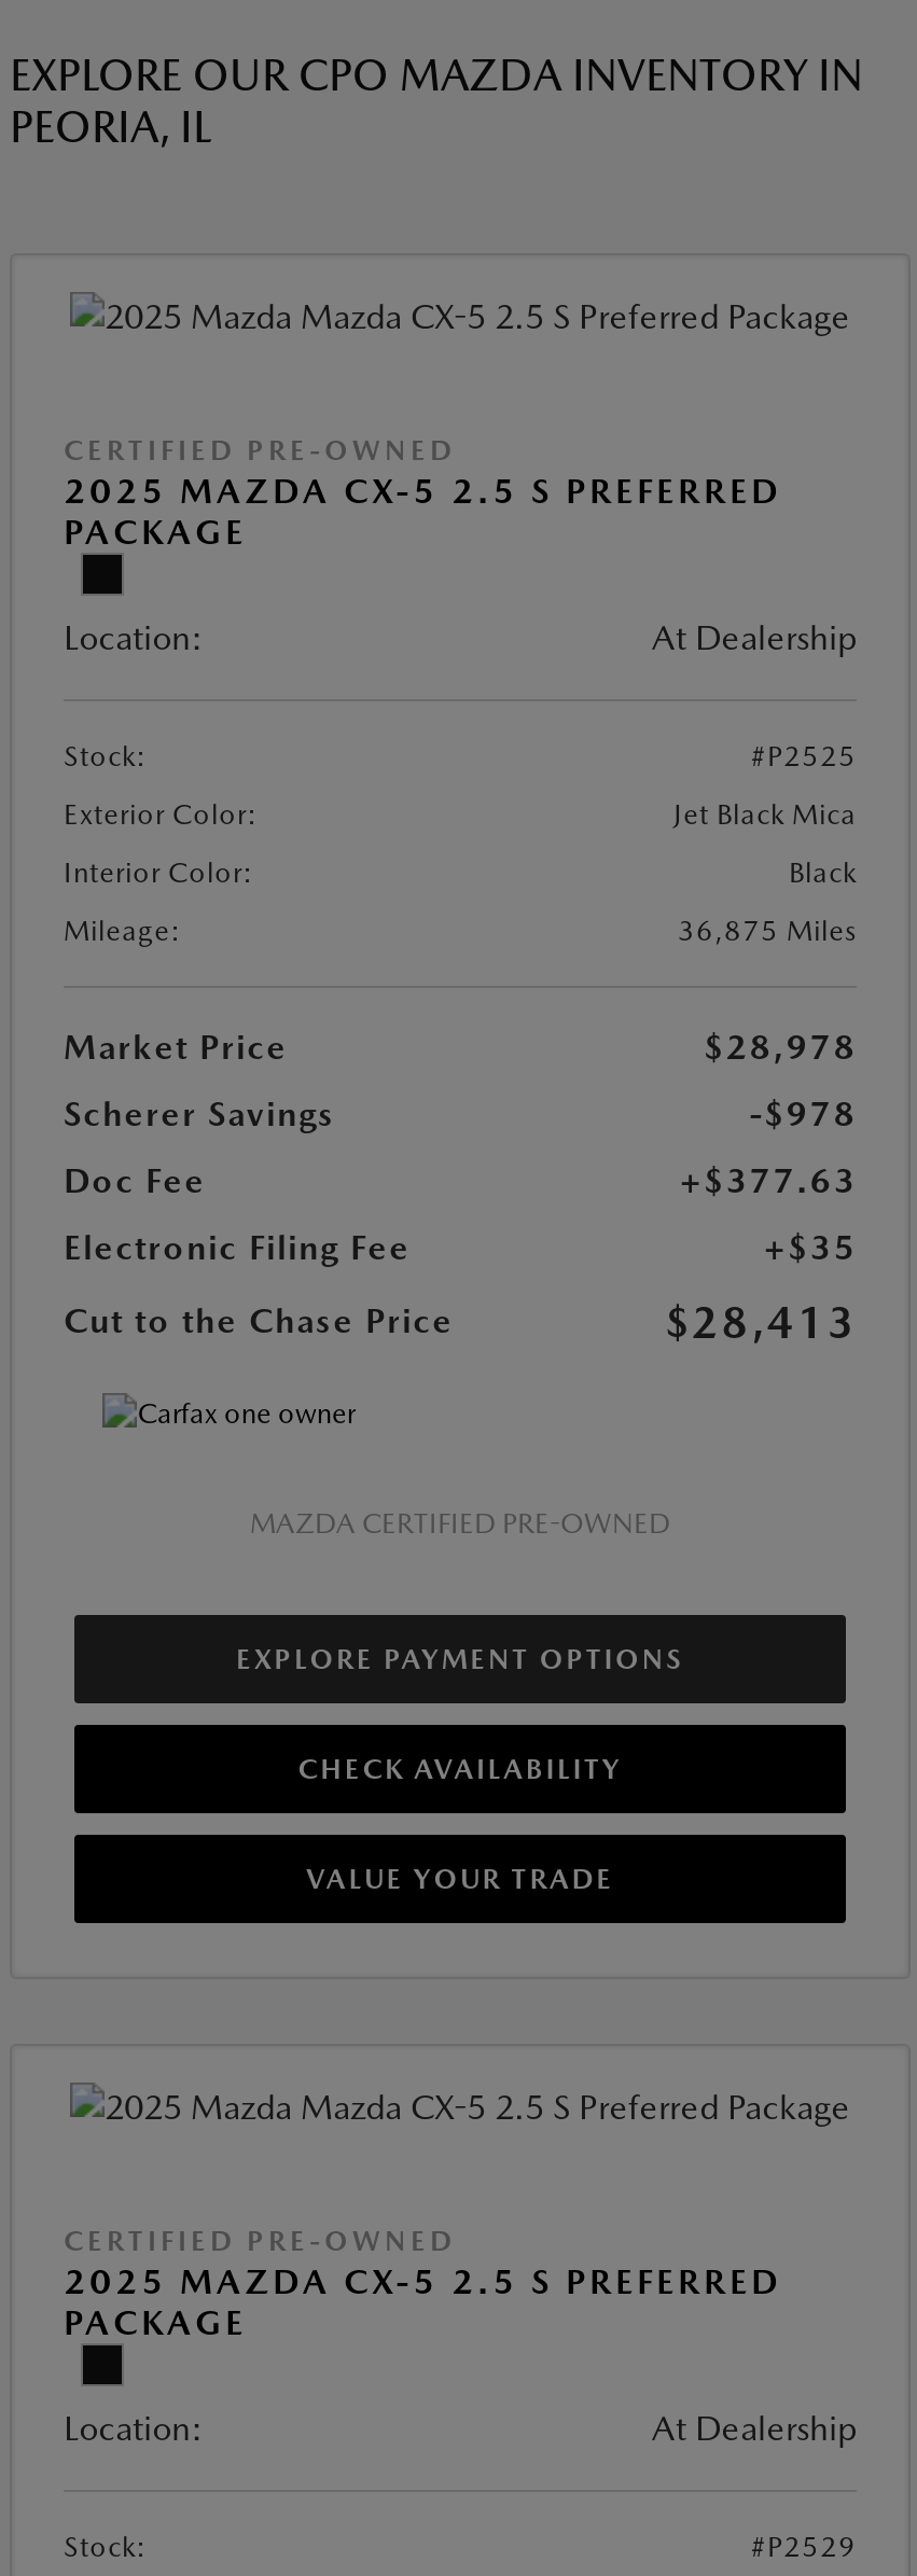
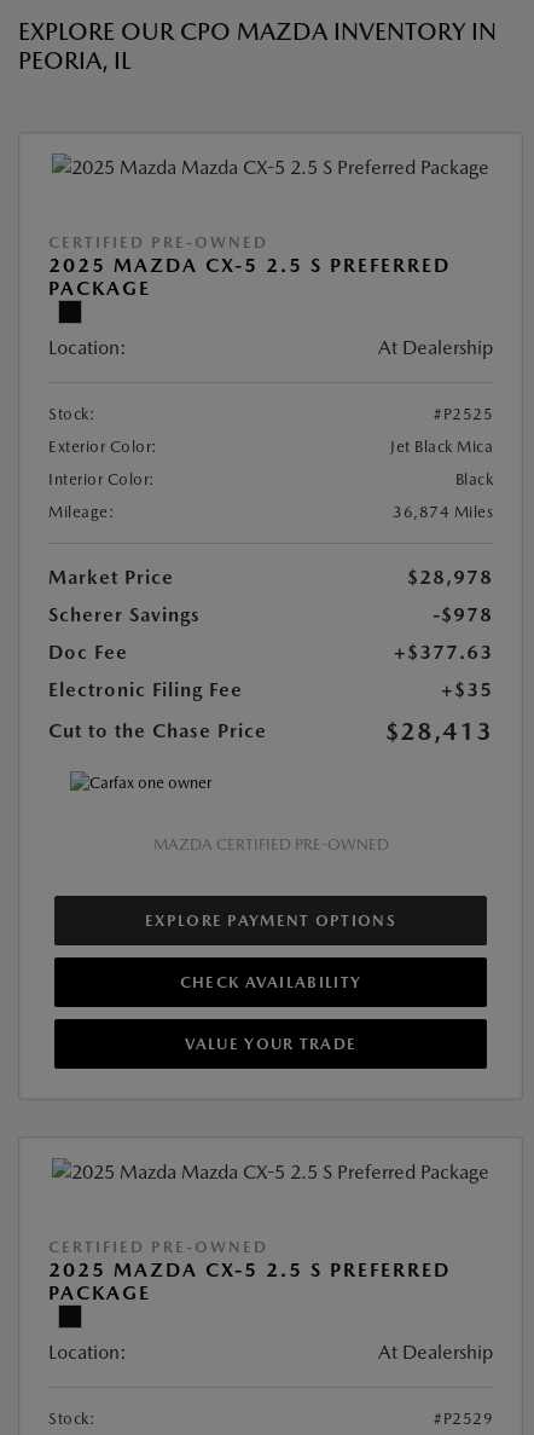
- 36,875 Miles
+ 36,874 Miles
